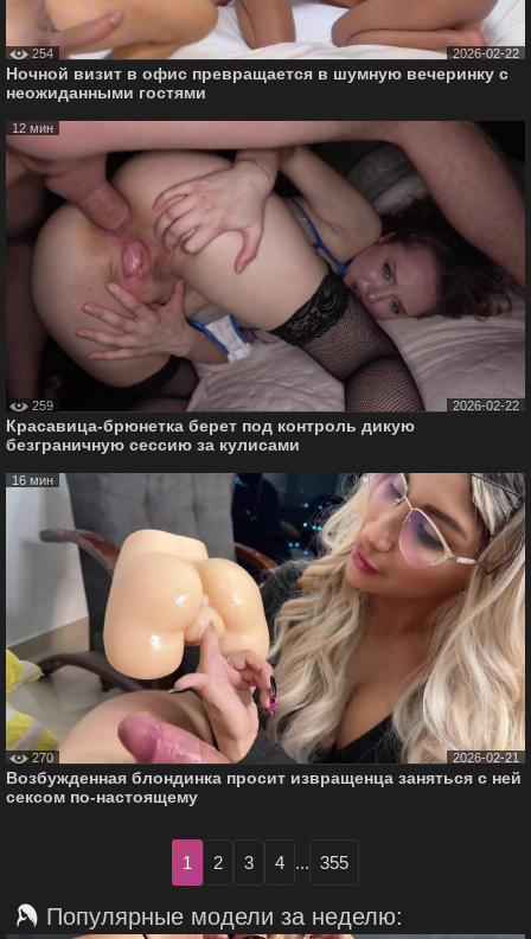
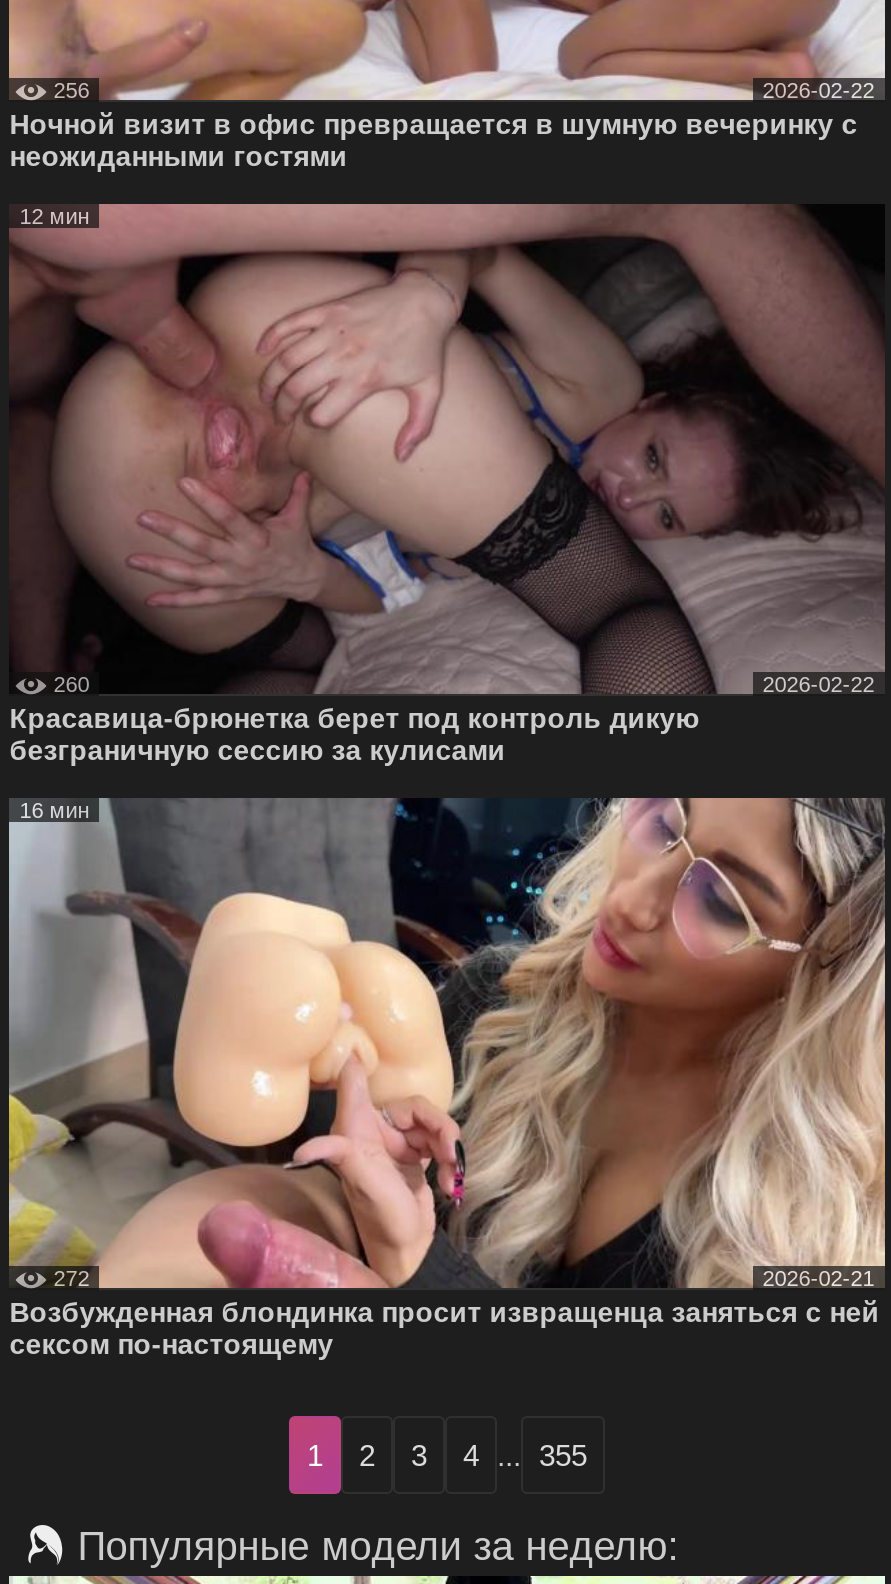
- 254
+ 256

- 259
+ 260

- 270
+ 272
